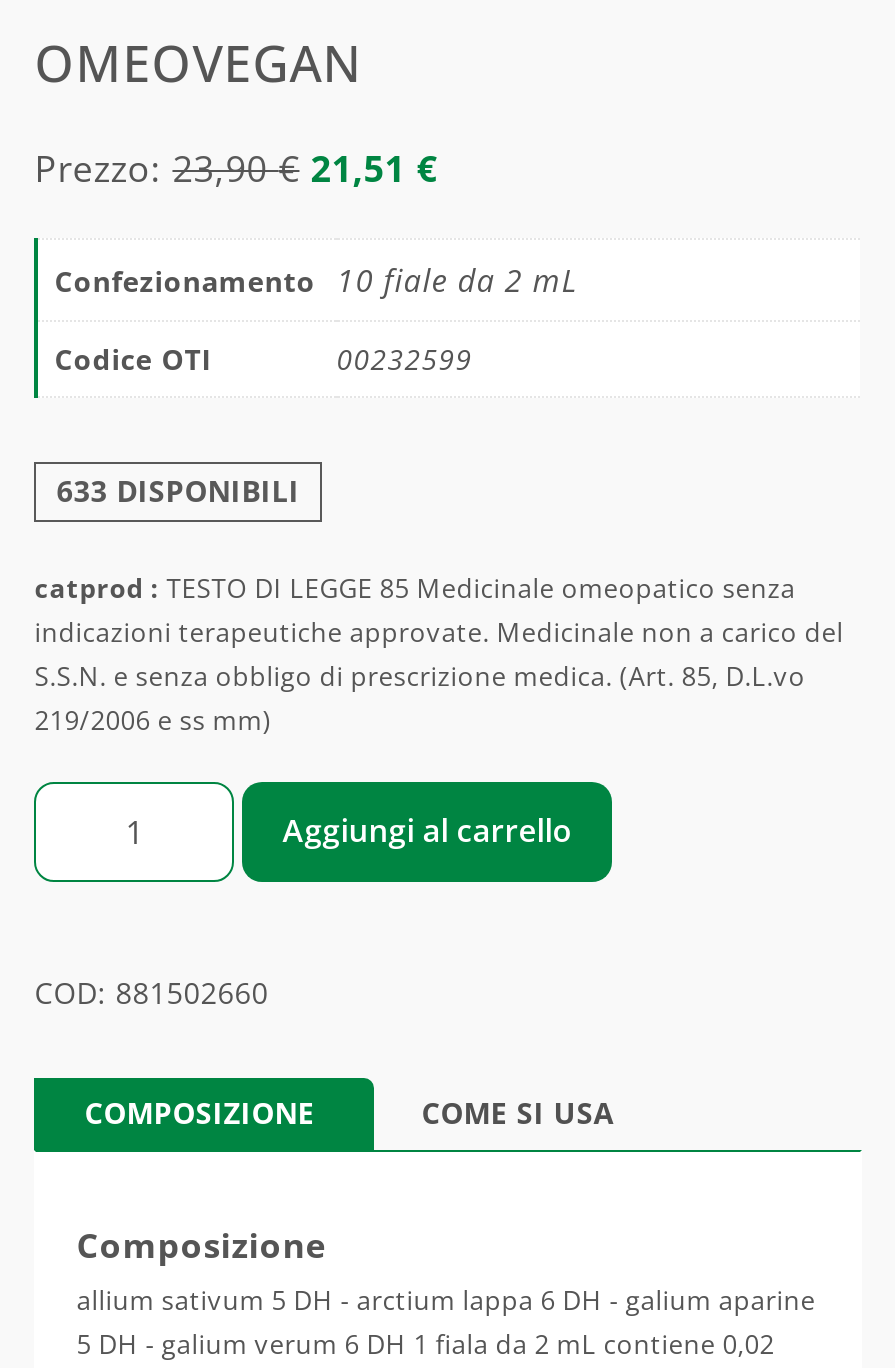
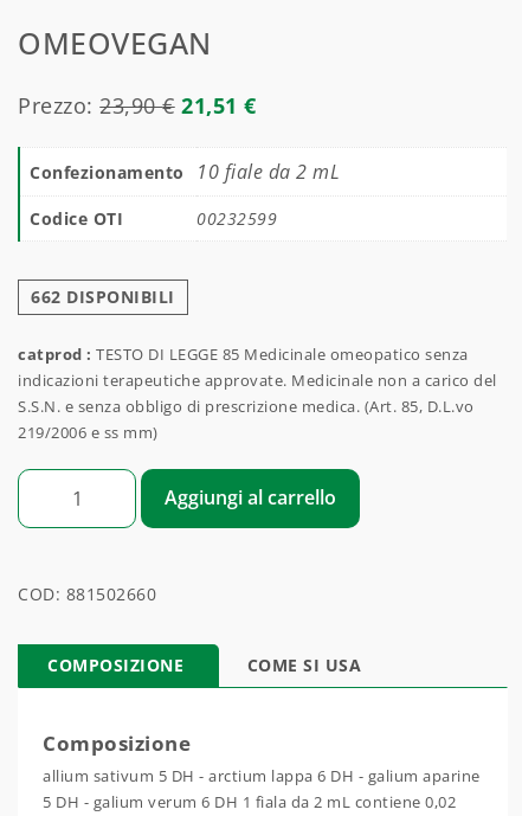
- 633 DISPONIBILI
+ 662 DISPONIBILI
